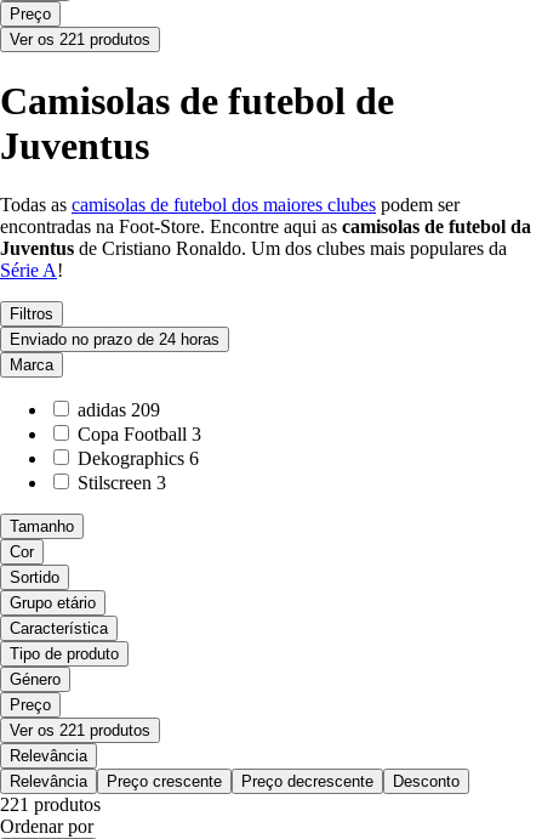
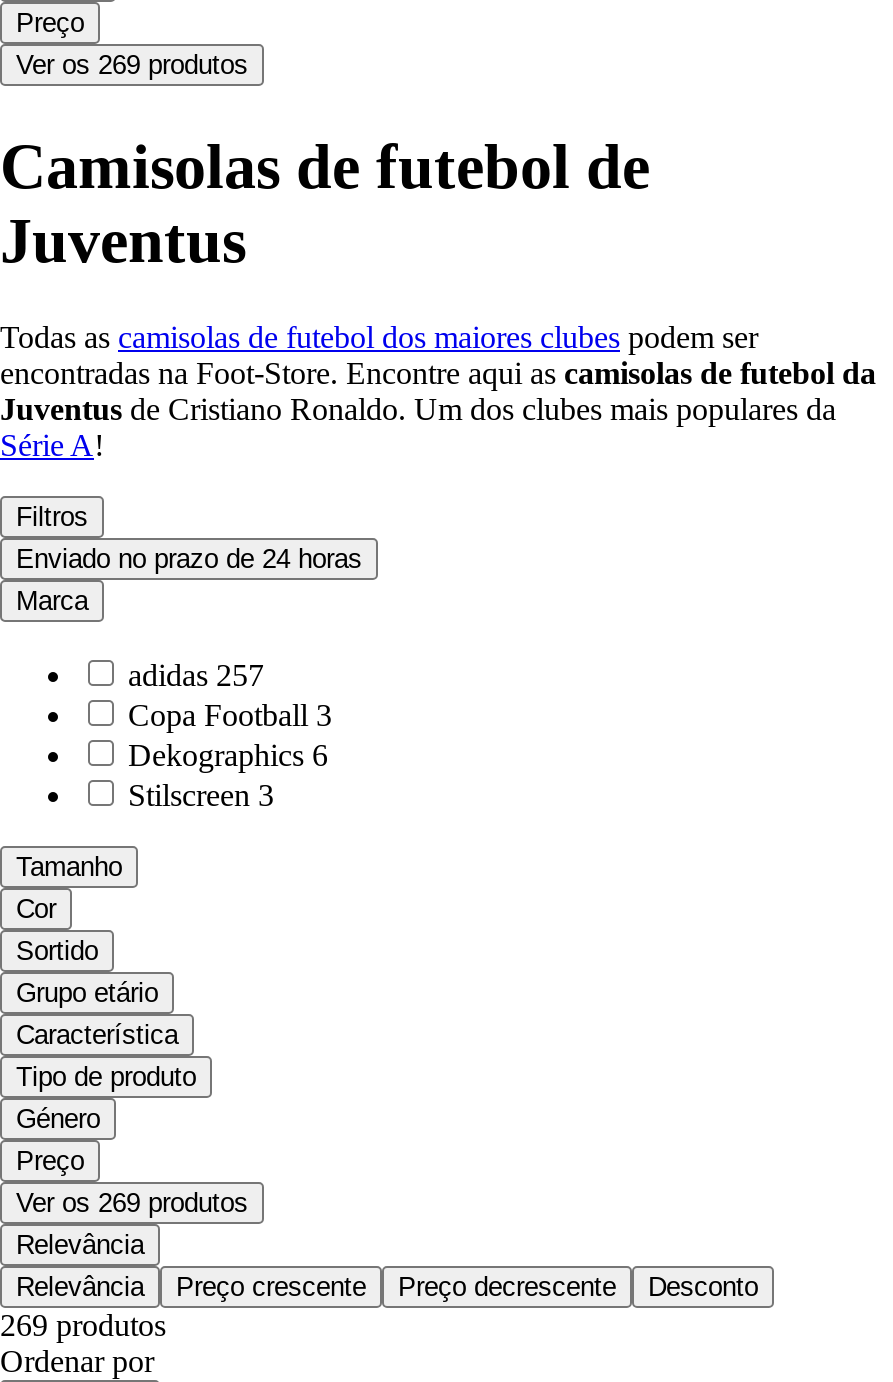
- Ver os 221 produtos
+ Ver os 269 produtos

- adidas 209
+ adidas 257

- Ver os 221 produtos
+ Ver os 269 produtos

- 221 produtos
+ 269 produtos
